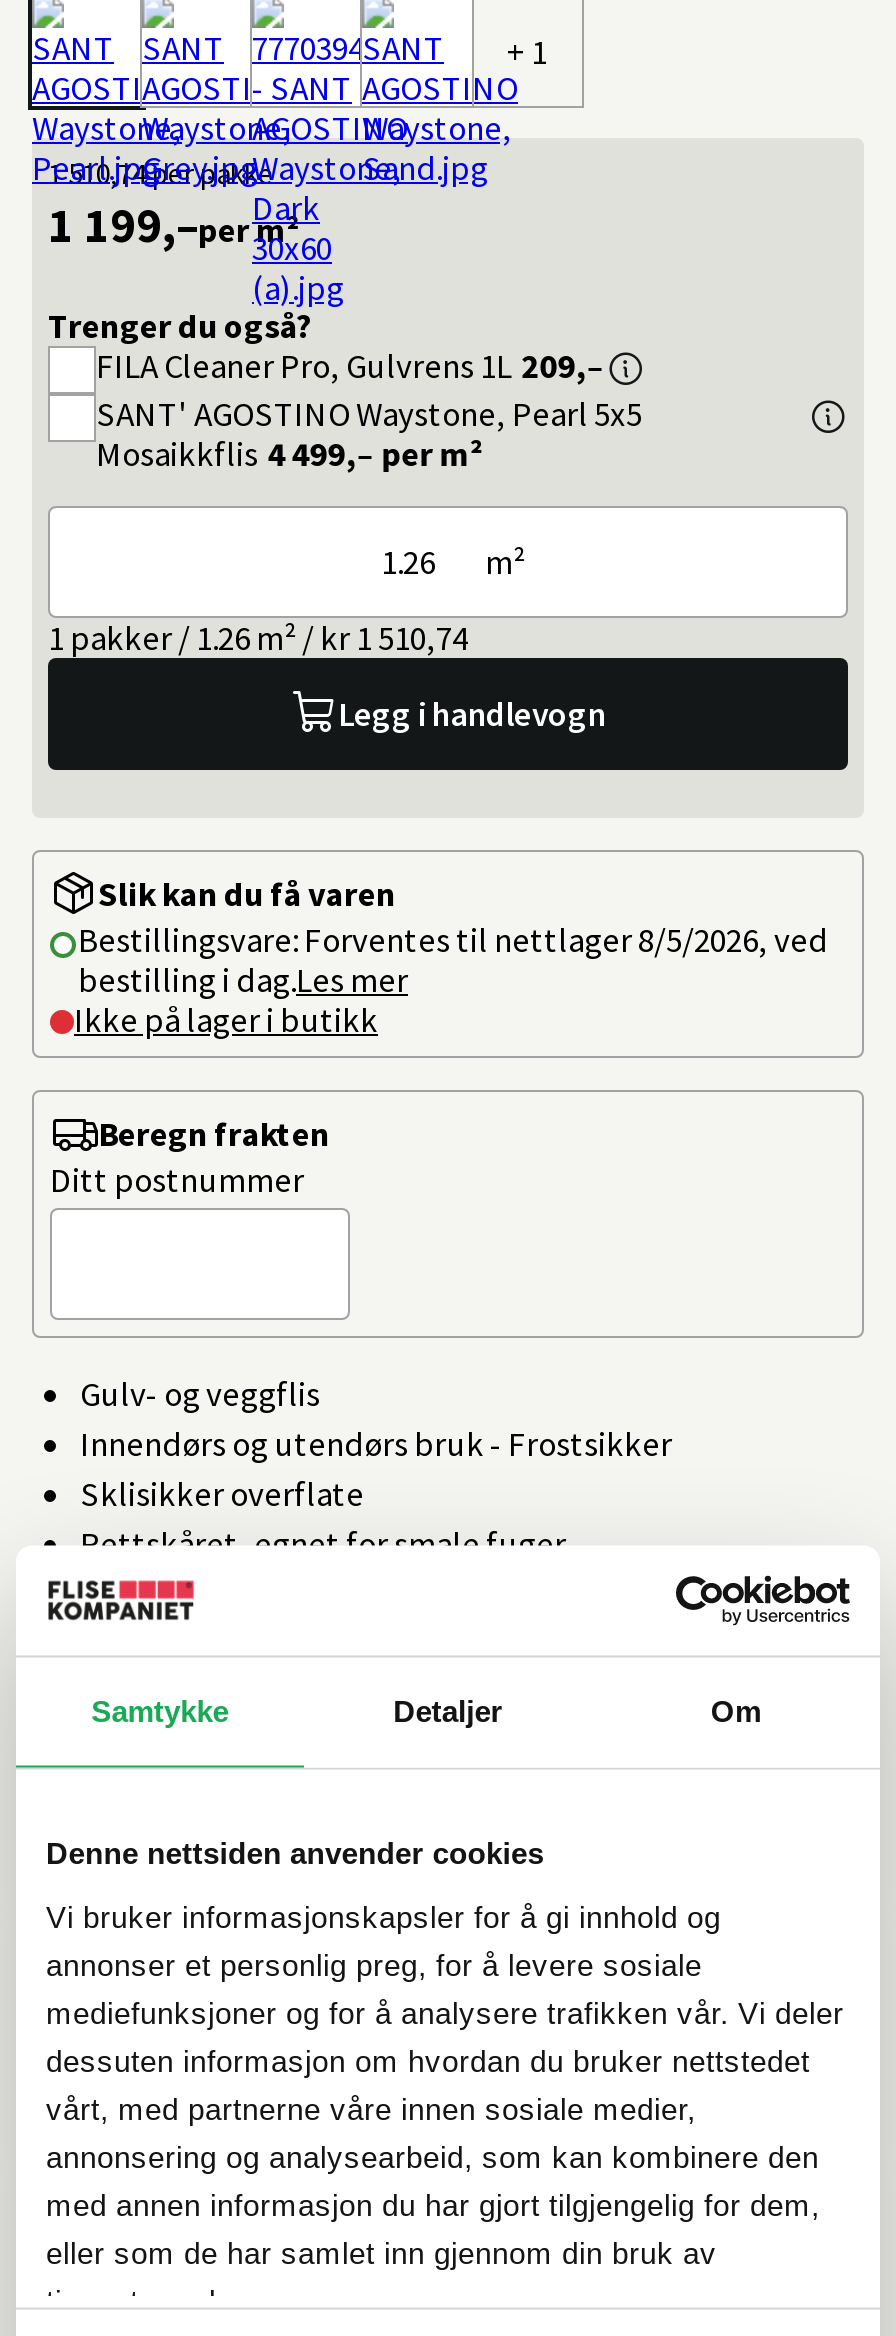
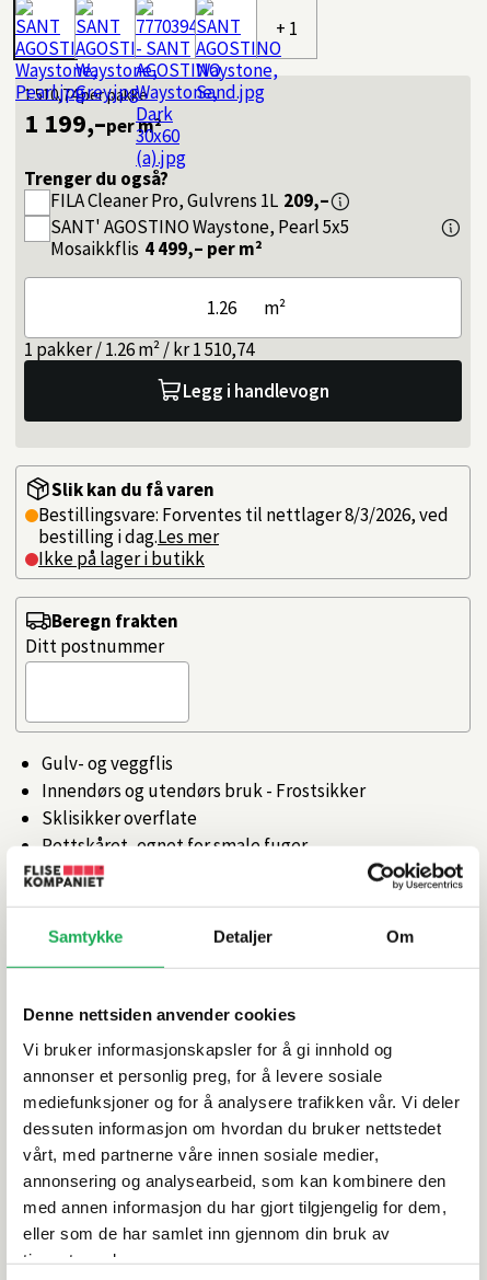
- Bestillingsvare: Forventes til nettlager 8/5/2026, ved
+ Bestillingsvare: Forventes til nettlager 8/3/2026, ved
